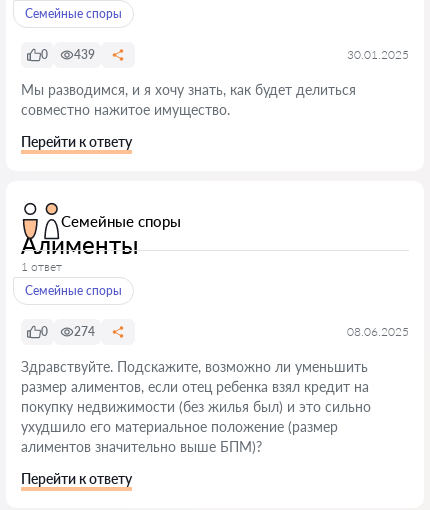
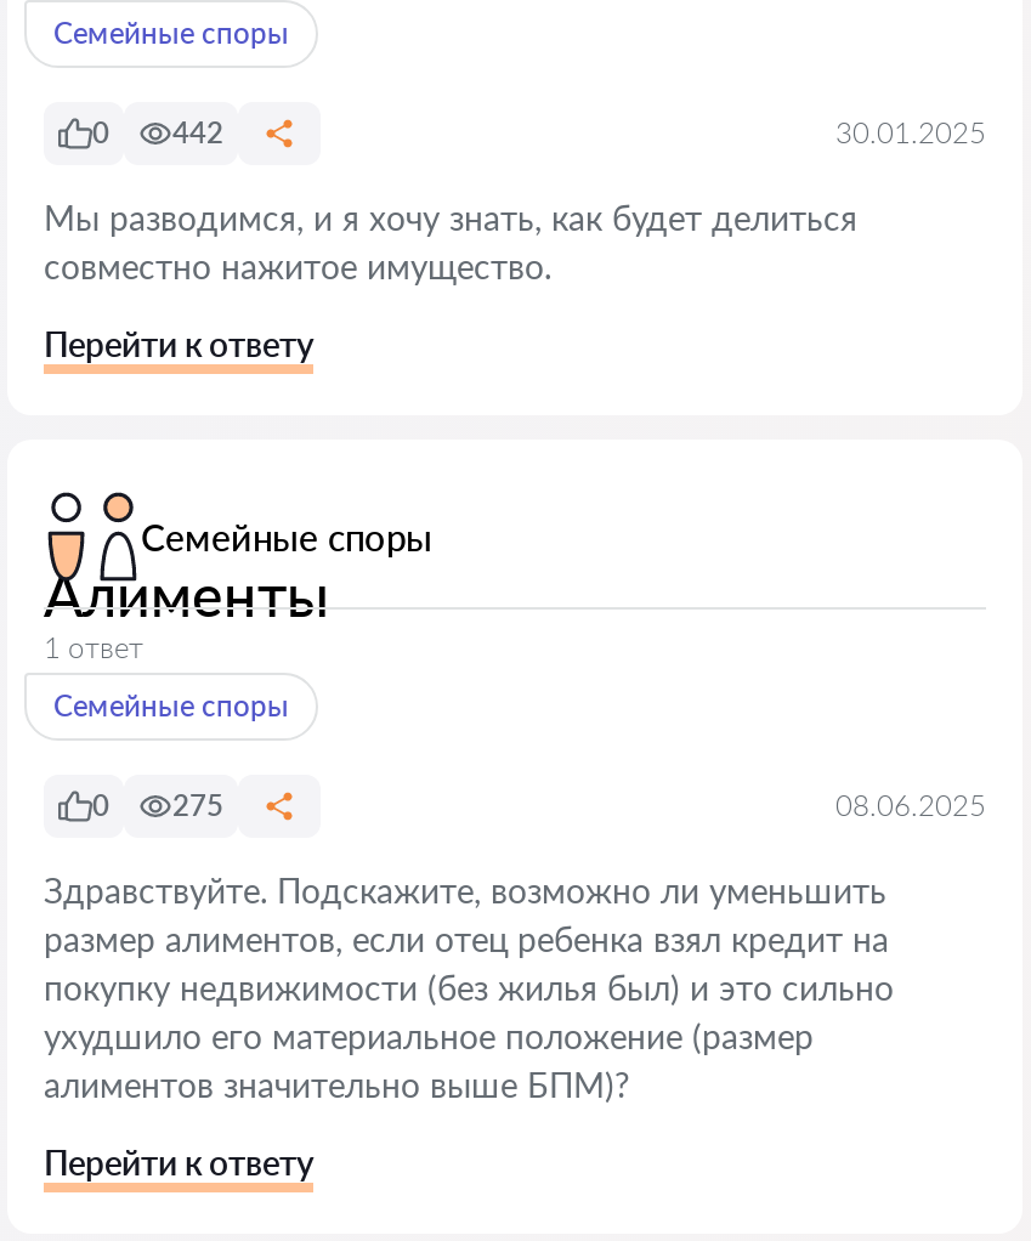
- 0 439
+ 0 442

- 0 274
+ 0 275
